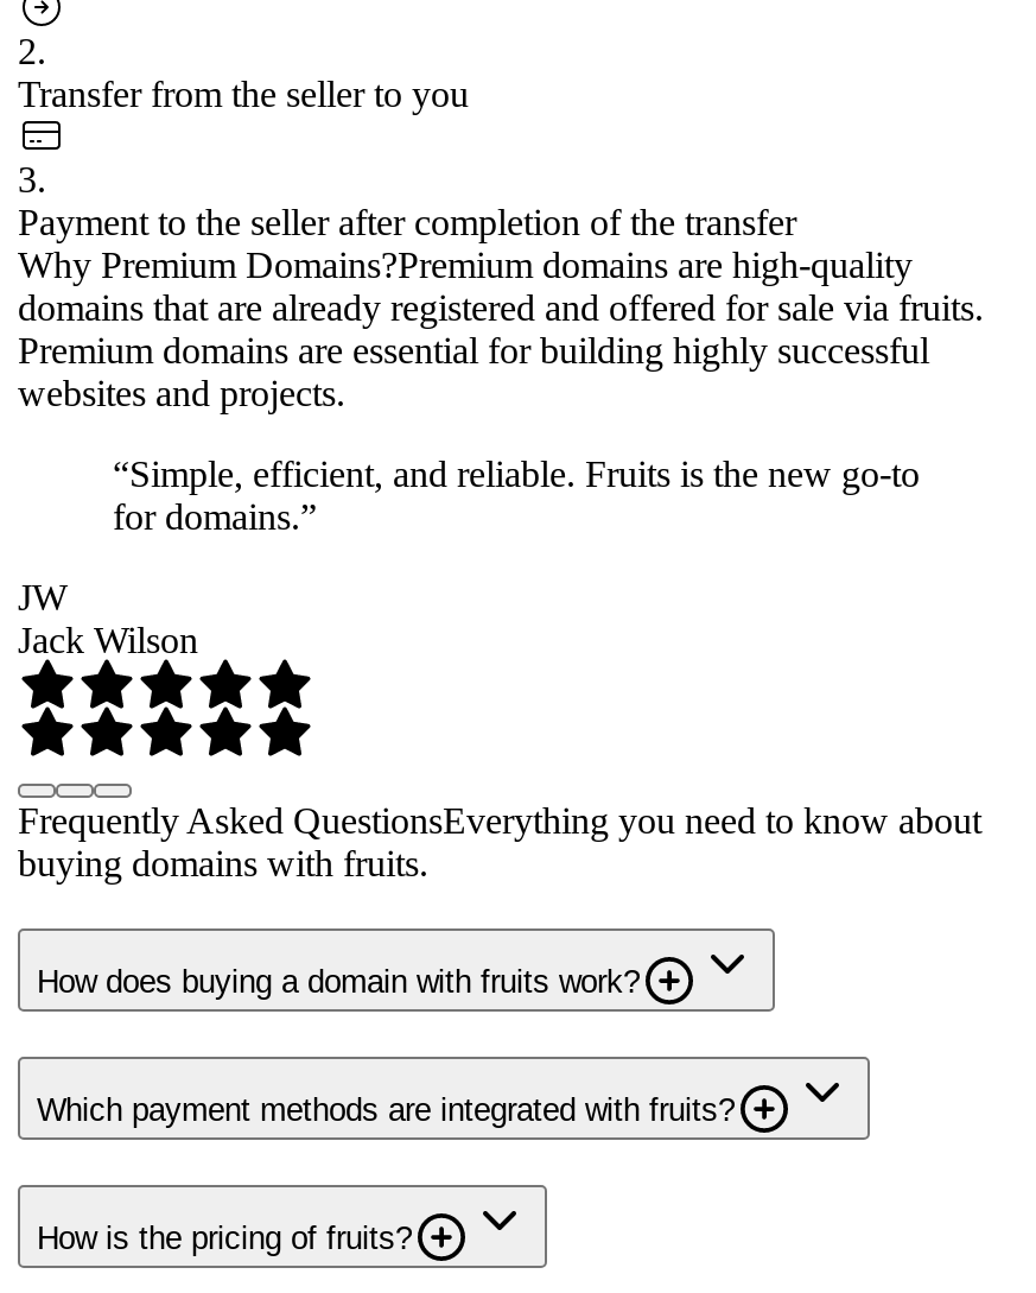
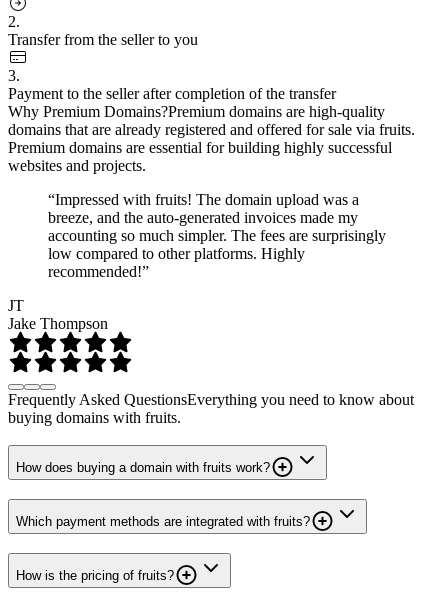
- “Simple, efficient, and reliable. Fruits is the new go-to
- for domains.”
+ “Impressed with fruits! The domain upload was a
+ breeze, and the auto-generated invoices made my
+ accounting so much simpler. The fees are surprisingly
+ low compared to other platforms. Highly
+ recommended!”

- JW
- Jack Wilson
+ JT
+ Jake Thompson
